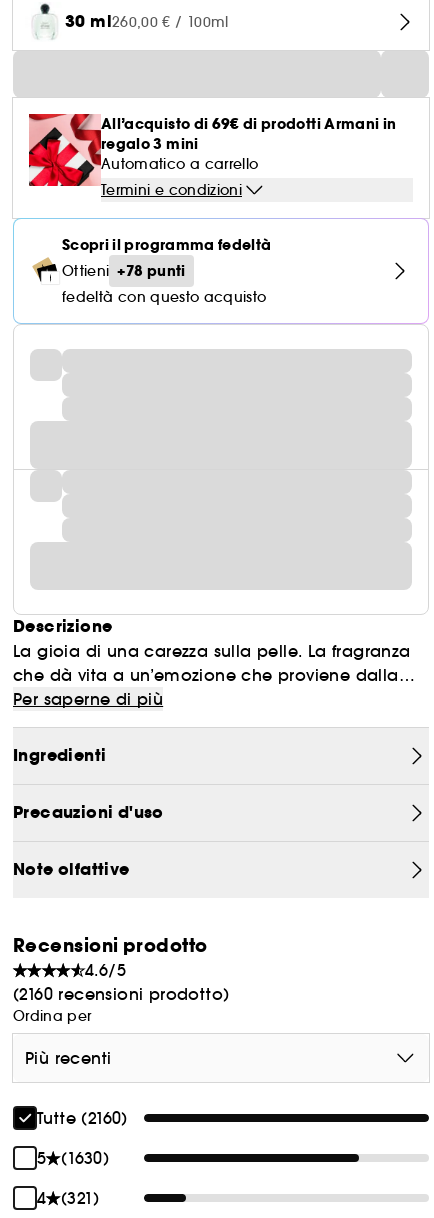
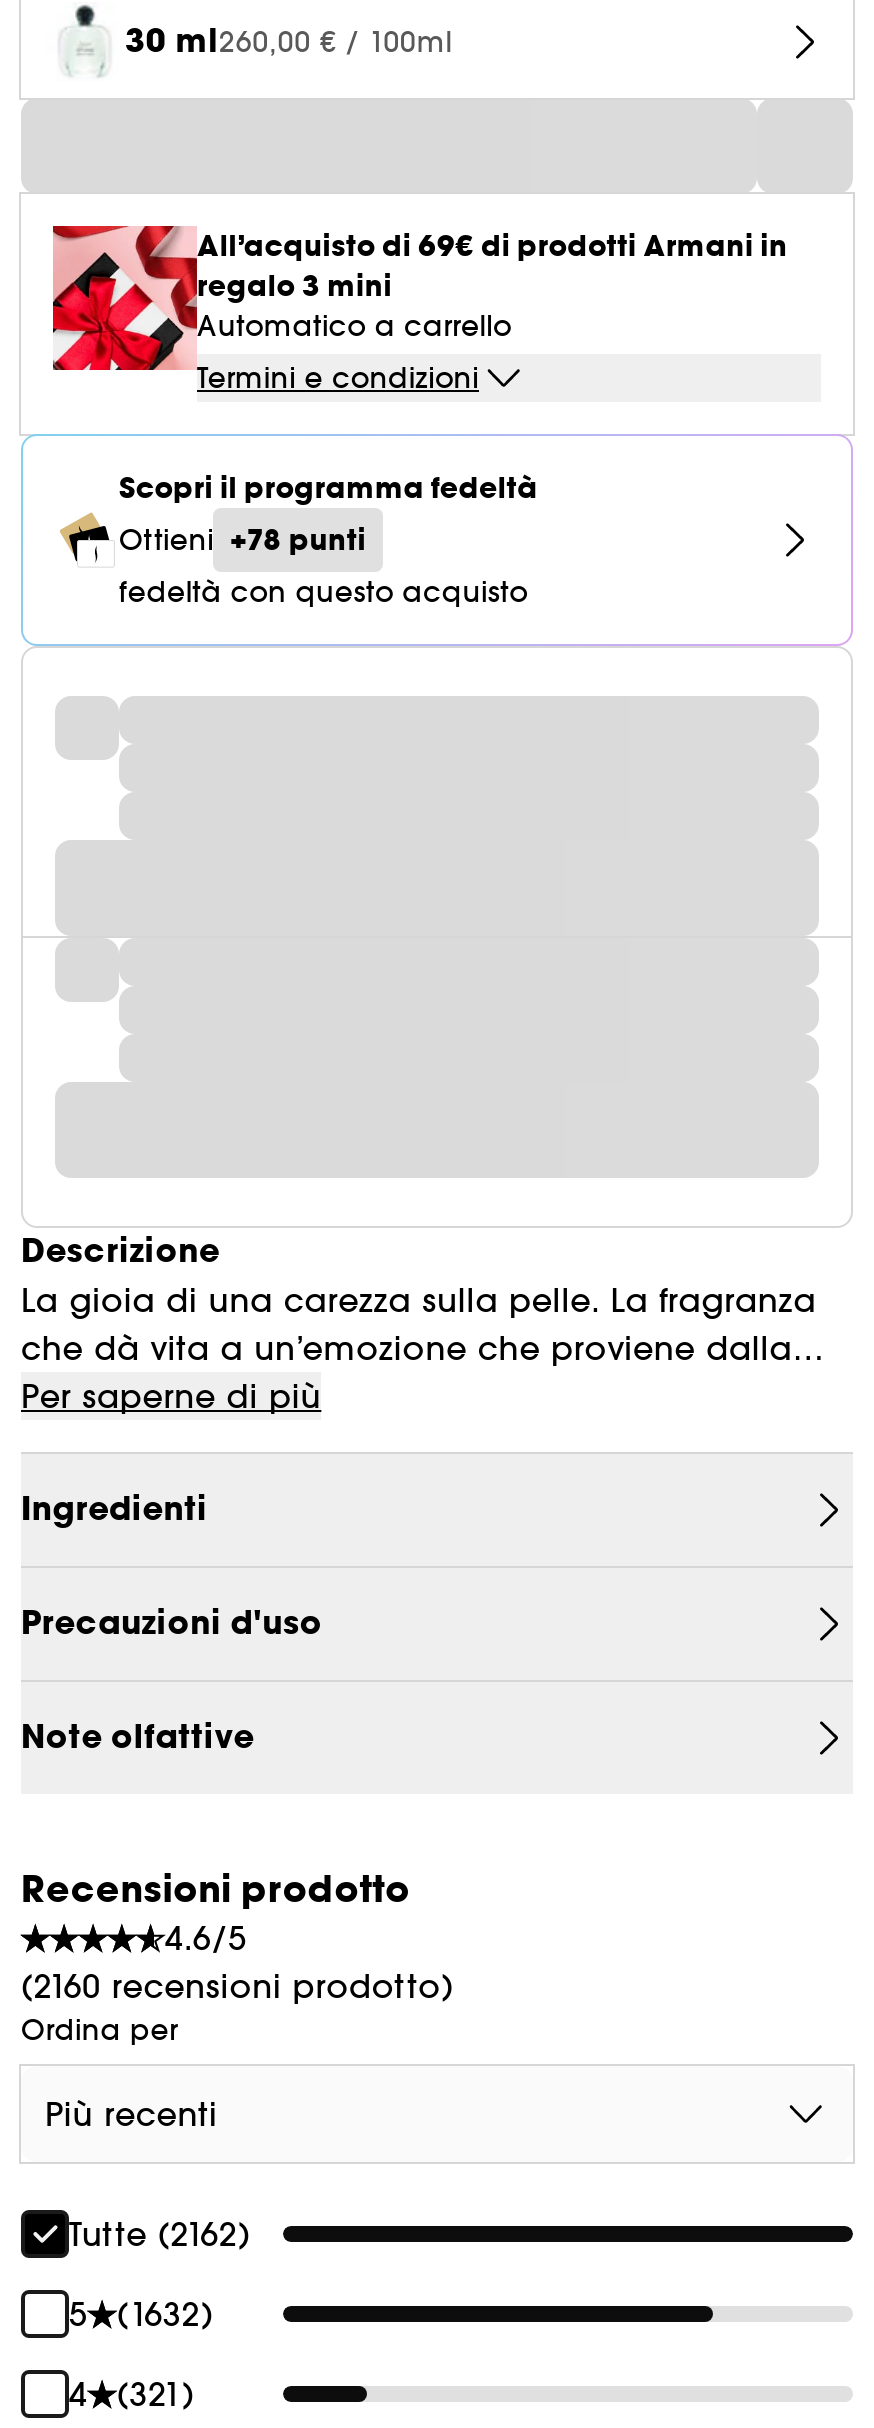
- Tutte (2160)
+ Tutte (2162)

- 5 (1630)
+ 5 (1632)
